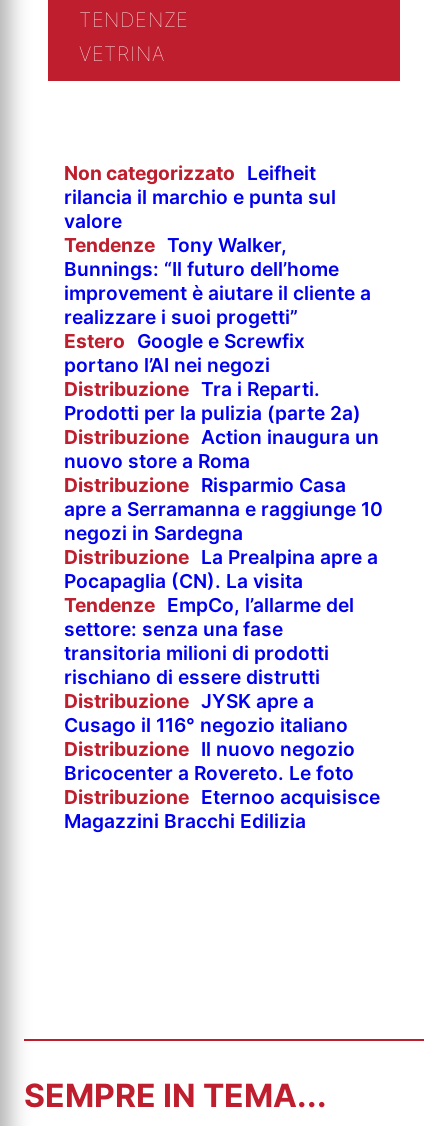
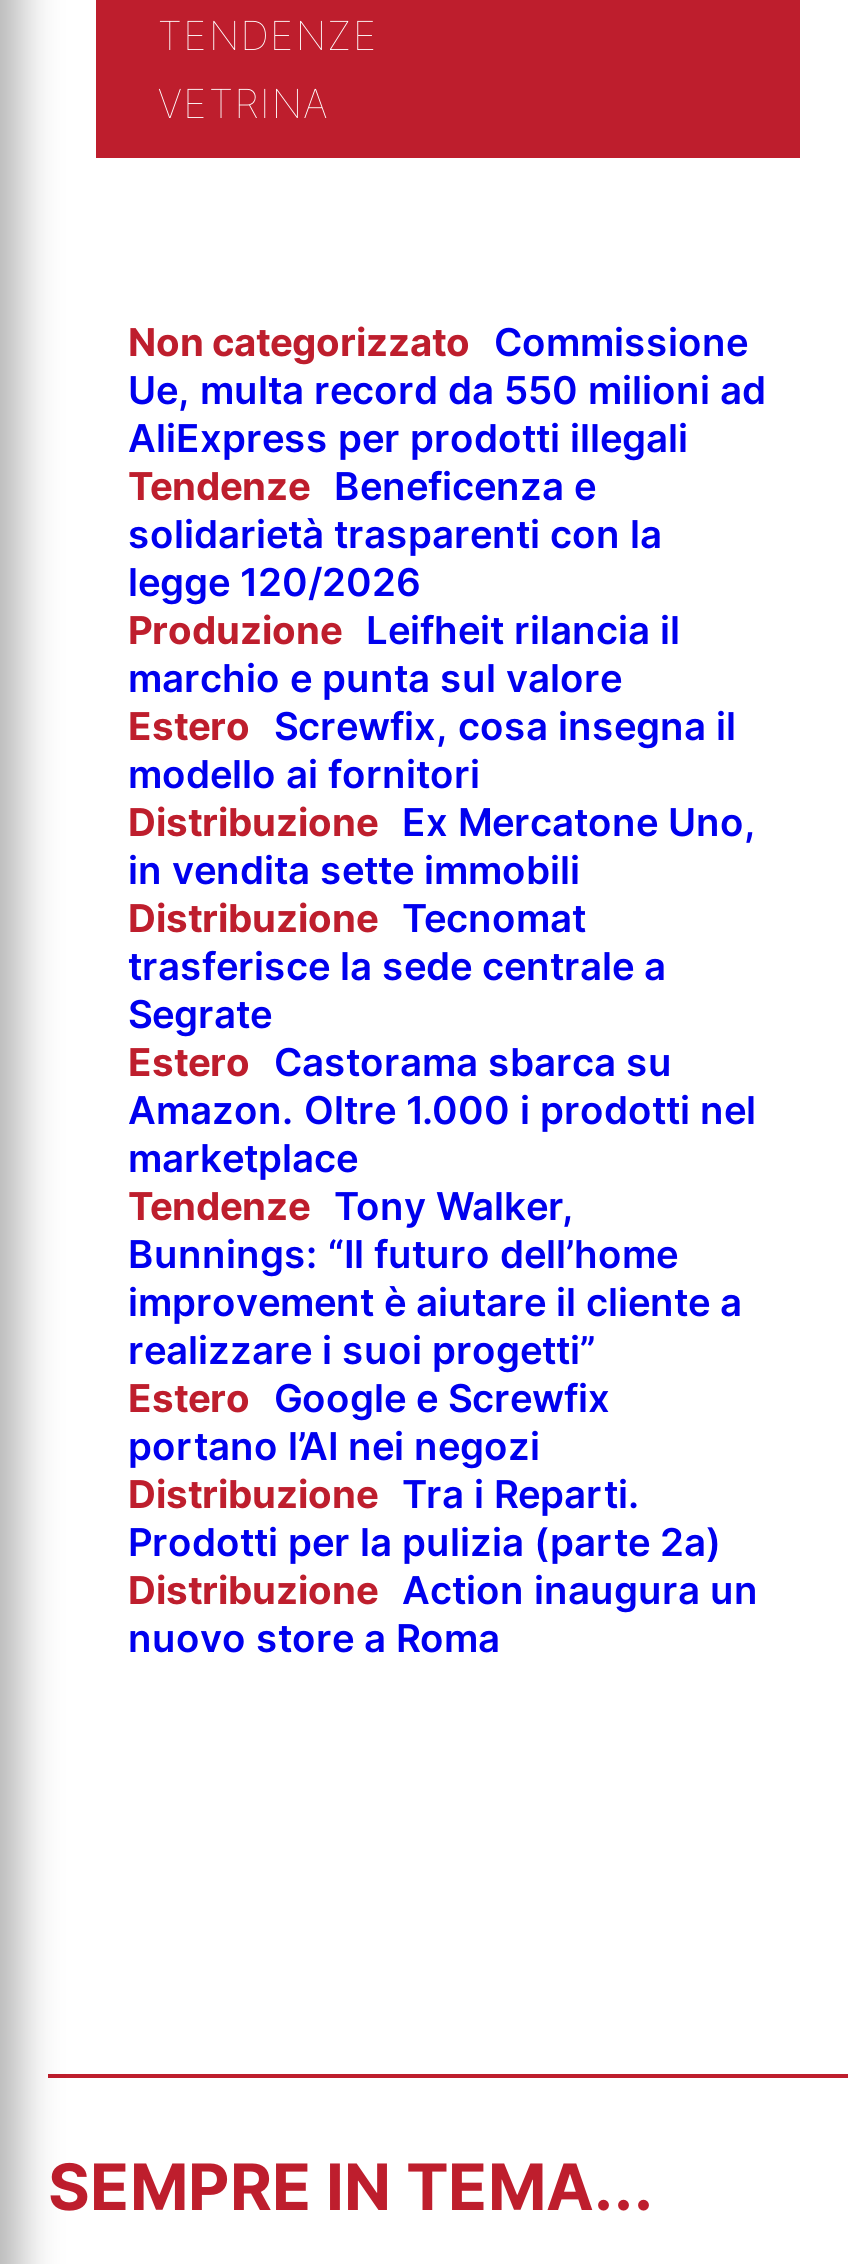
- Non categorizzato Leifheit
- rilancia il marchio e punta sul
- valore
+ Non categorizzato Commissione
+ Ue, multa record da 550 milioni ad
+ AliExpress per prodotti illegali
+ Tendenze Beneficenza e
+ solidarietà trasparenti con la
+ legge 120/2026
+ Produzione Leifheit rilancia il
+ marchio e punta sul valore
+ Estero Screwfix, cosa insegna il
+ modello ai fornitori
+ Distribuzione Ex Mercatone Uno,
+ in vendita sette immobili
+ Distribuzione Tecnomat
+ trasferisce la sede centrale a
+ Segrate
+ Estero Castorama sbarca su
+ Amazon. Oltre 1.000 i prodotti nel
+ marketplace

moved down: Tendenze Tony Walker, | Bunnings: “Il futuro dell’home | improvement è aiutare il cliente a | ... | Distribuzione Action inaugura un | nuovo store a Roma

- Distribuzione Risparmio Casa
- apre a Serramanna e raggiunge 10
- negozi in Sardegna
- Distribuzione La Prealpina apre a
- Pocapaglia (CN). La visita
- Tendenze EmpCo, l’allarme del
- settore: senza una fase
- transitoria milioni di prodotti
- rischiano di essere distrutti
- Distribuzione JYSK apre a
- Cusago il 116° negozio italiano
- Distribuzione Il nuovo negozio
- Bricocenter a Rovereto. Le foto
- Distribuzione Eternoo acquisisce
- Magazzini Bracchi Edilizia
